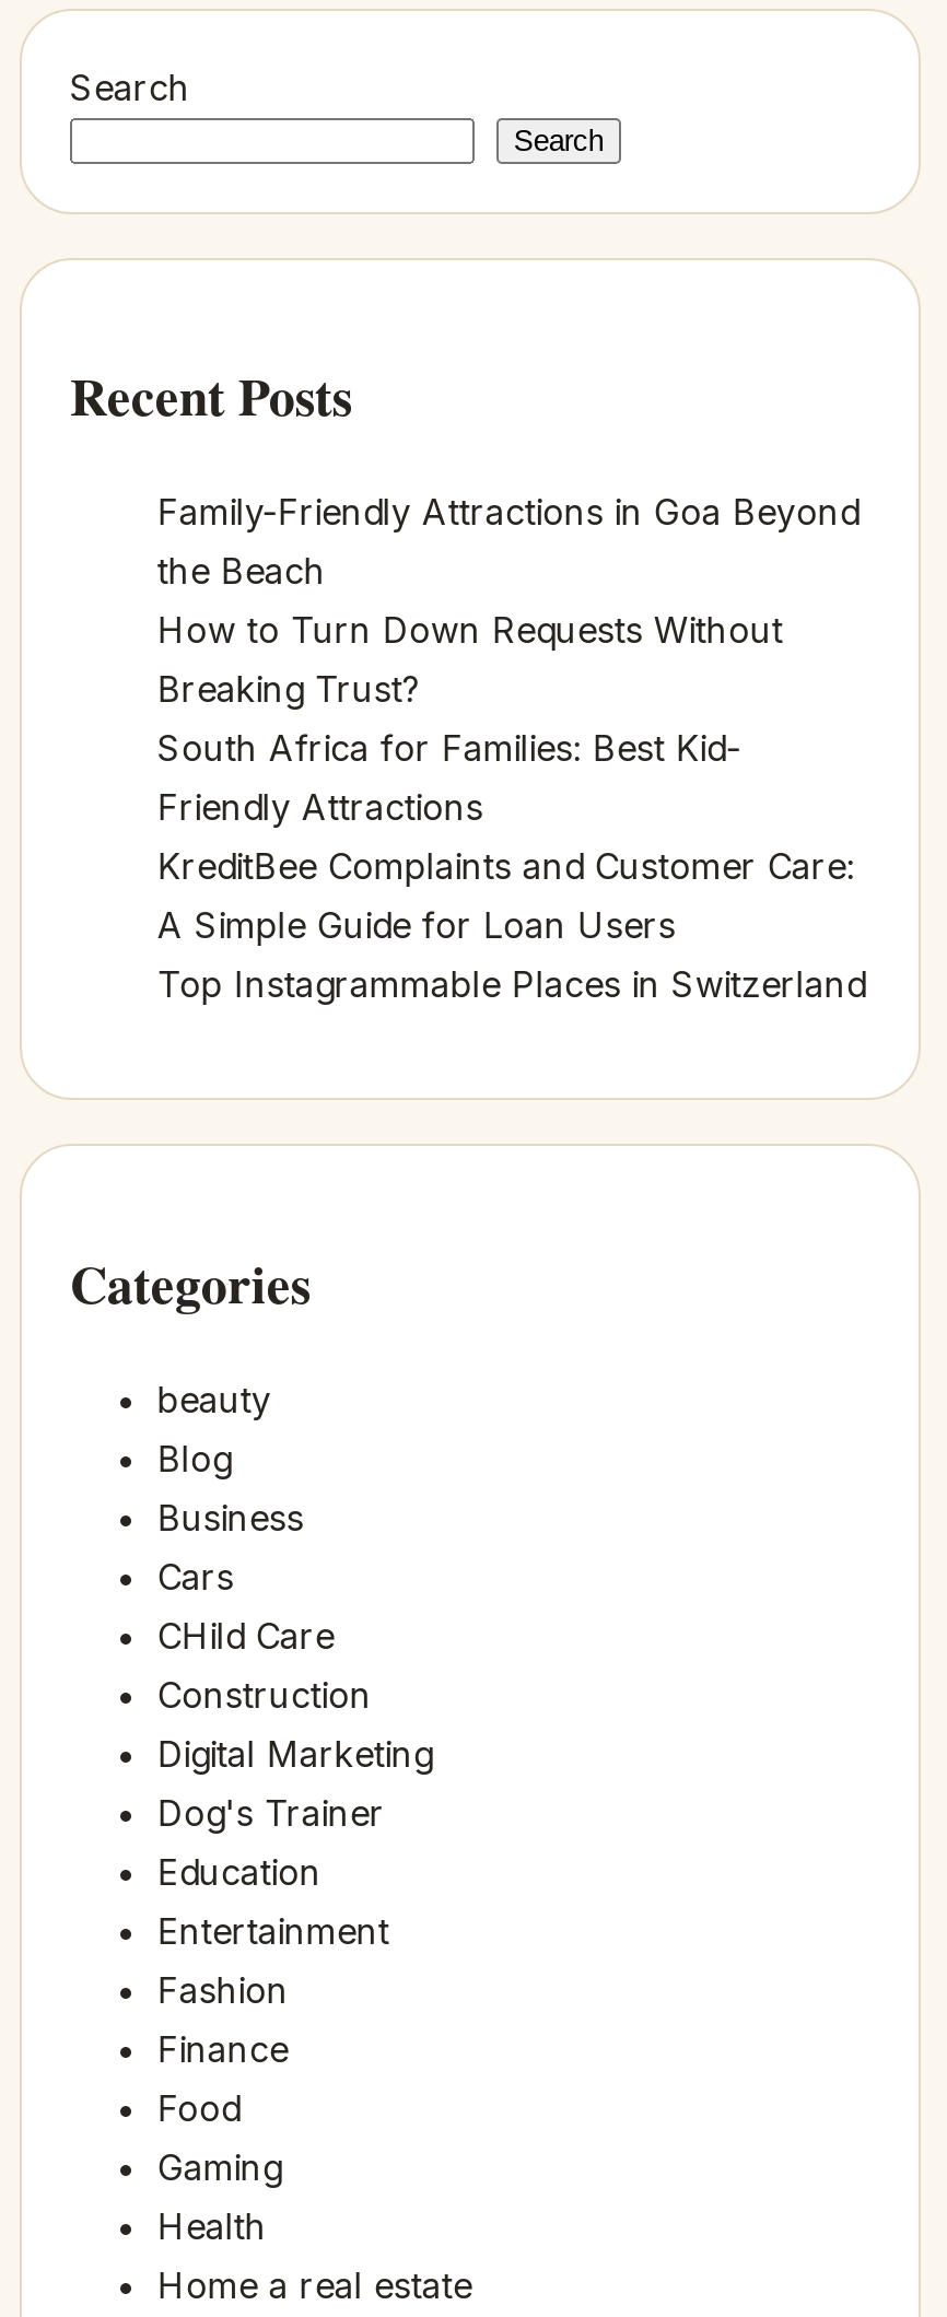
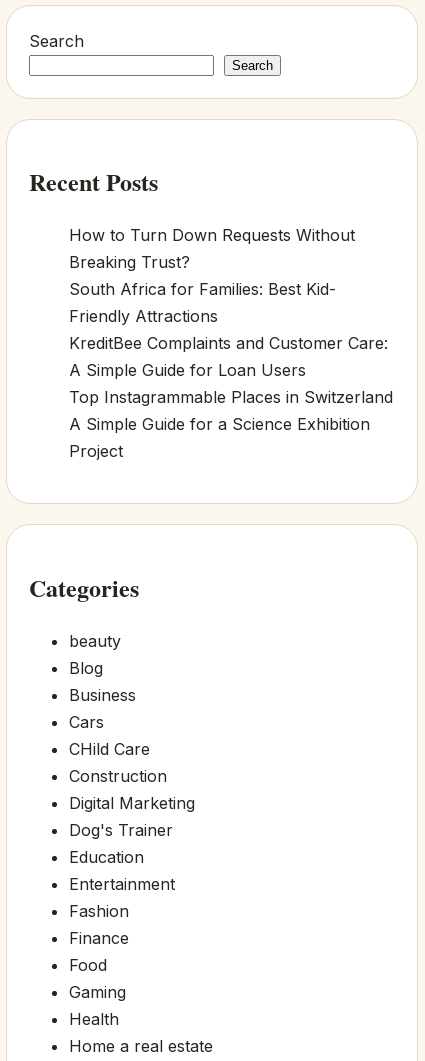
- Family-Friendly Attractions in Goa Beyond
- the Beach

moved up: How to Turn Down Requests Without | Breaking Trust? | South Africa for Families: Best Kid- | Friendly Attractions | KreditBee Complaints and Customer Care: | A Simple Guide for Loan Users | Top Instagrammable Places in Switzerland

+ A Simple Guide for a Science Exhibition
+ Project
